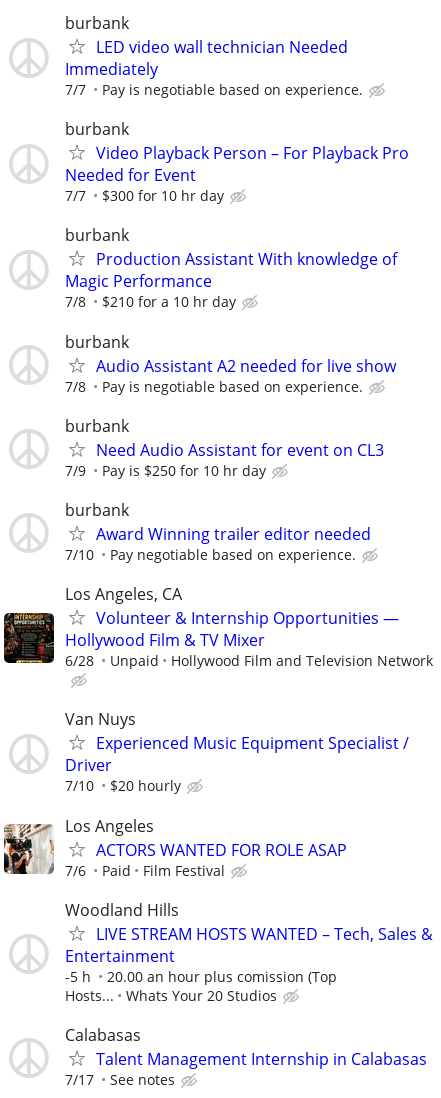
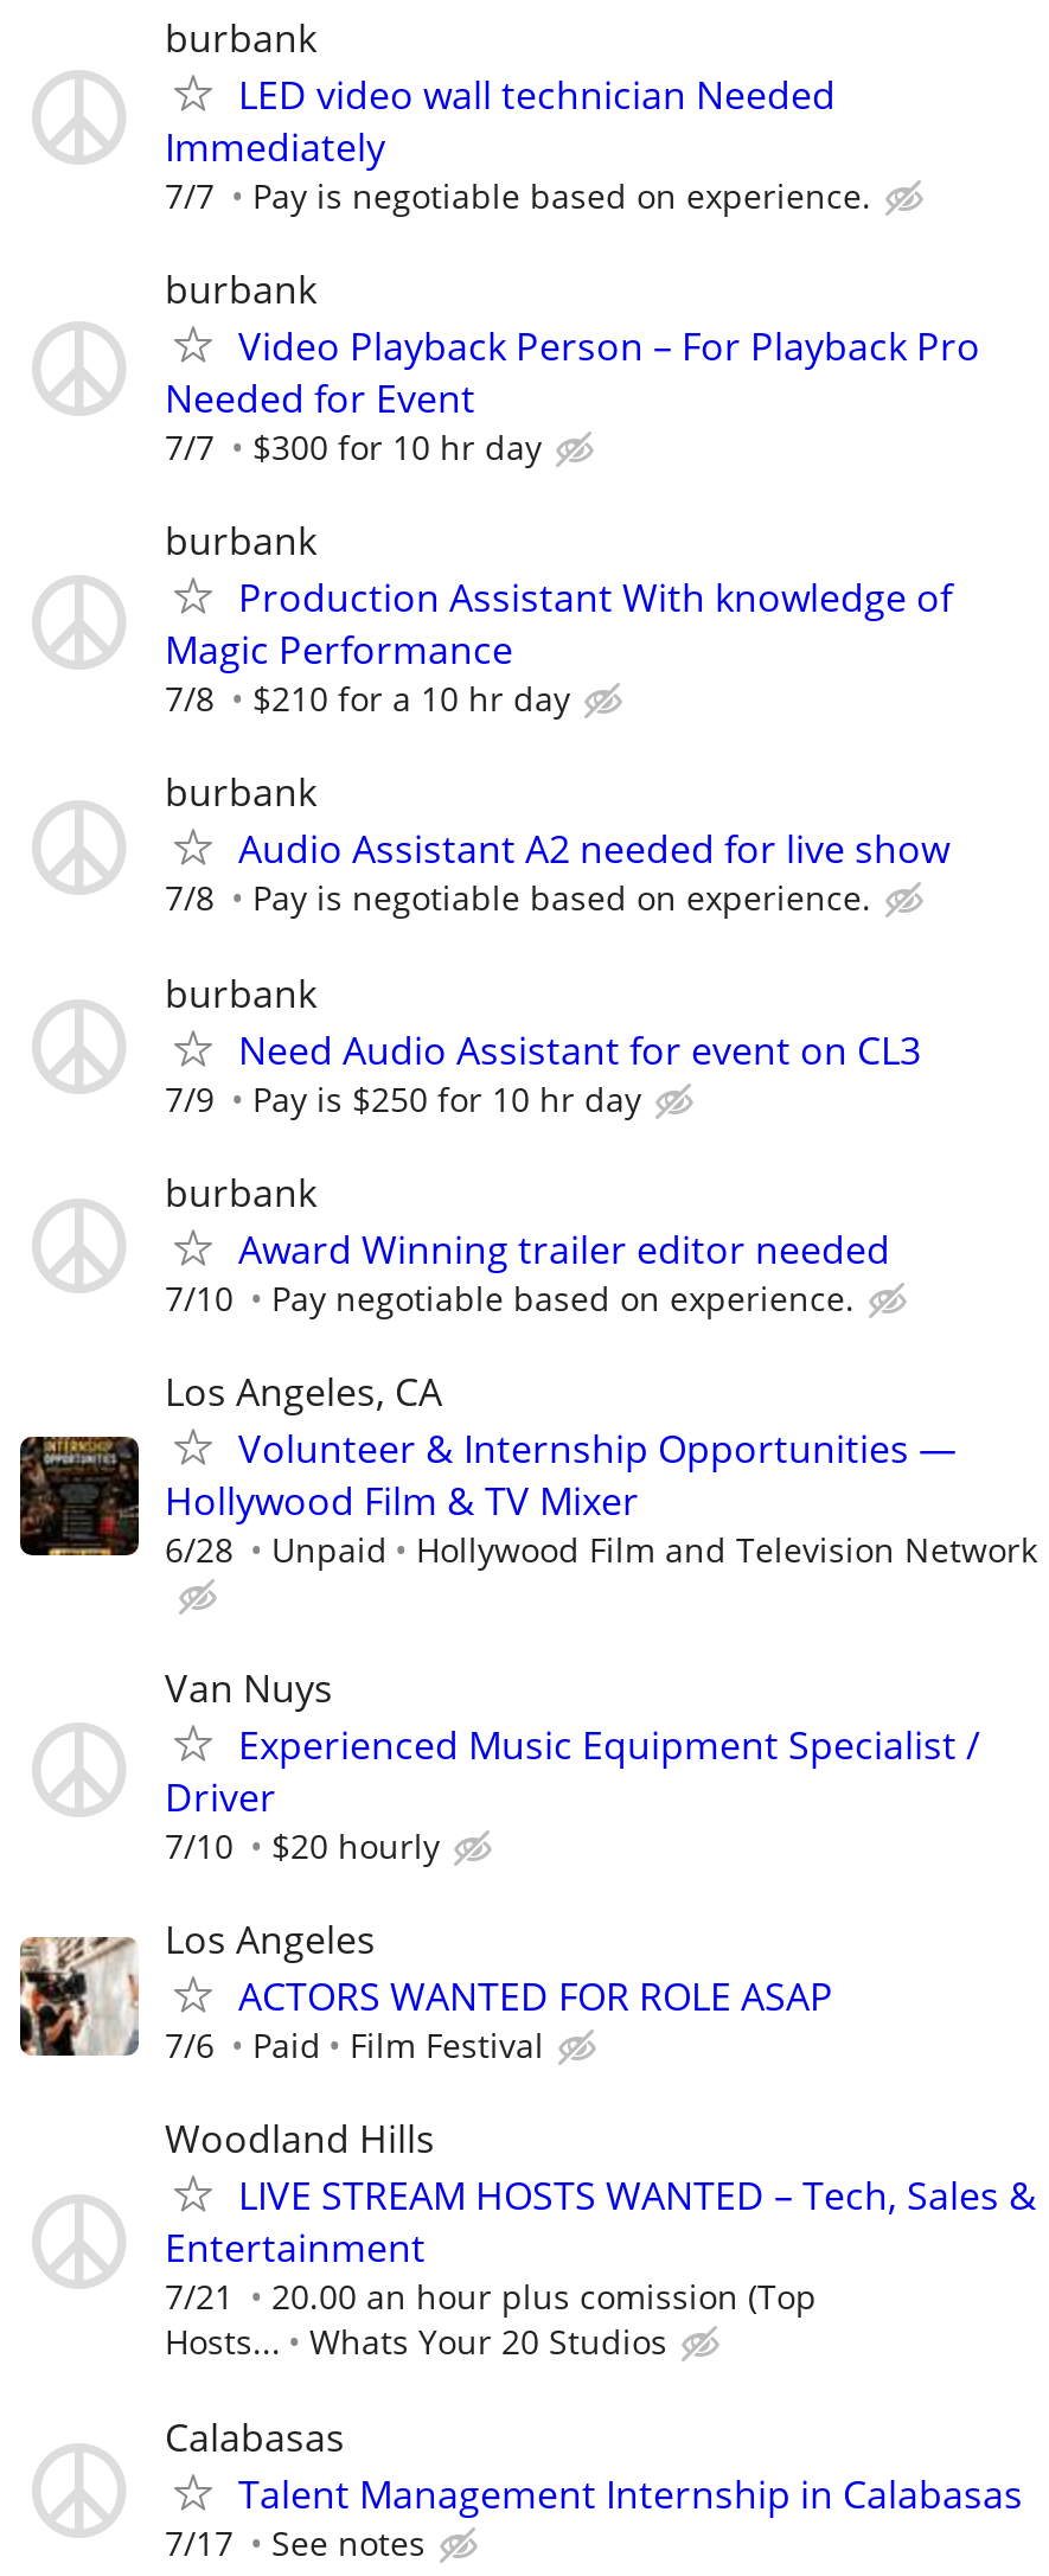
- -5 h 20.00 an hour plus comission (Top
+ 7/21 20.00 an hour plus comission (Top
